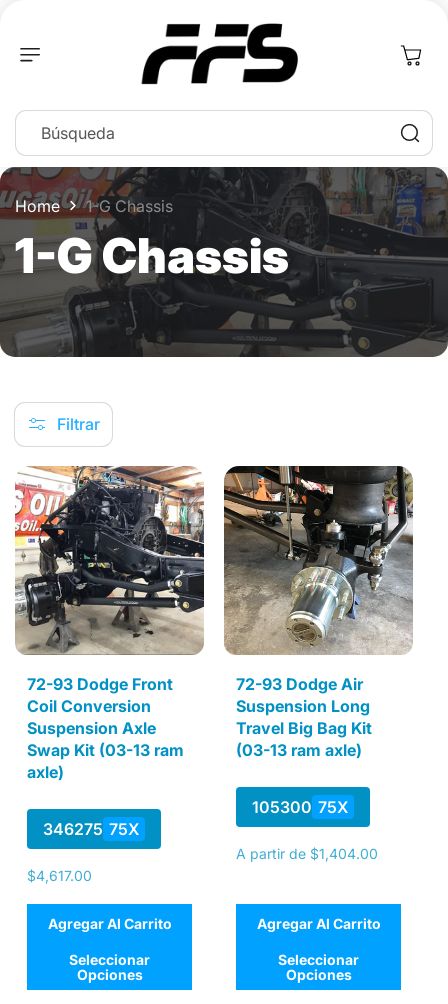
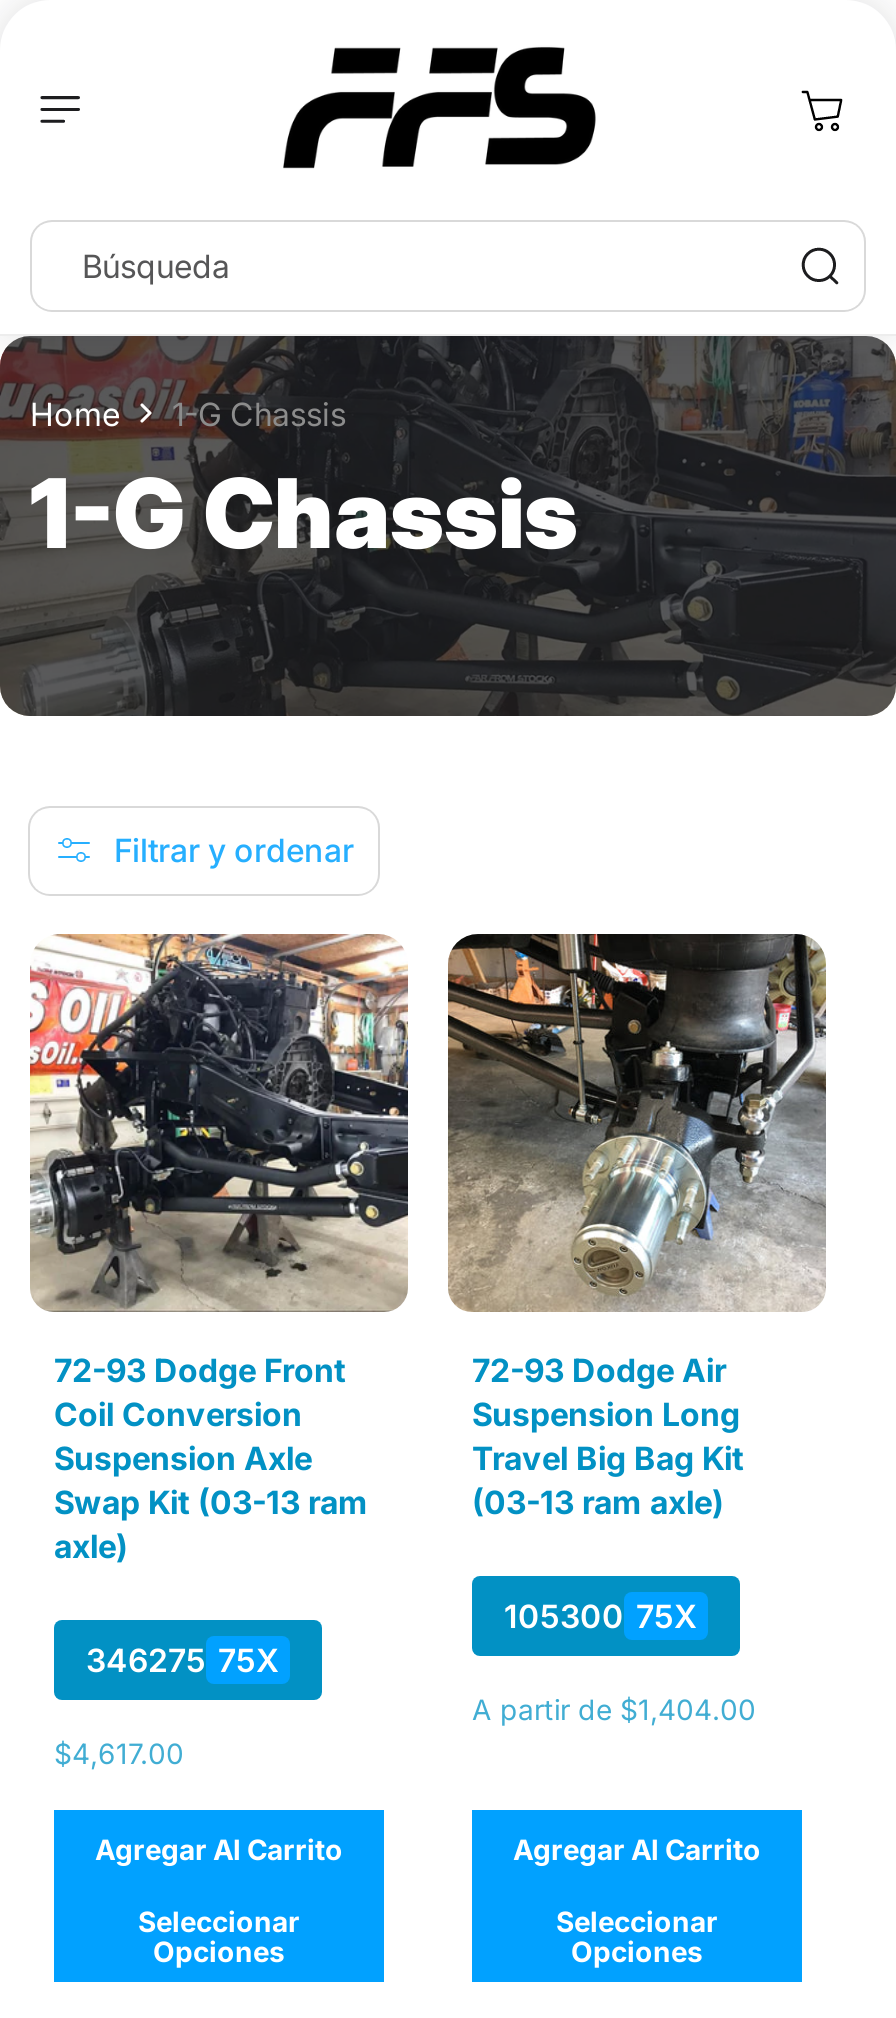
- Filtrar
+ Filtrar y ordenar
